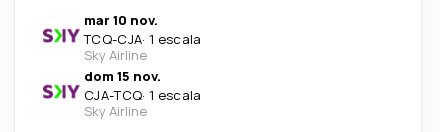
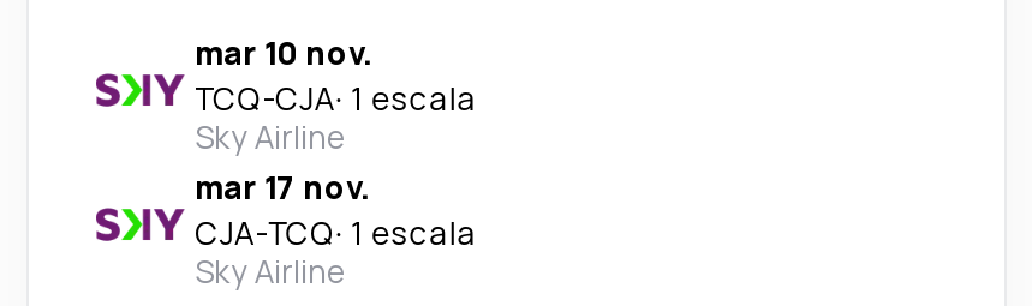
- dom 15 nov.
+ mar 17 nov.
